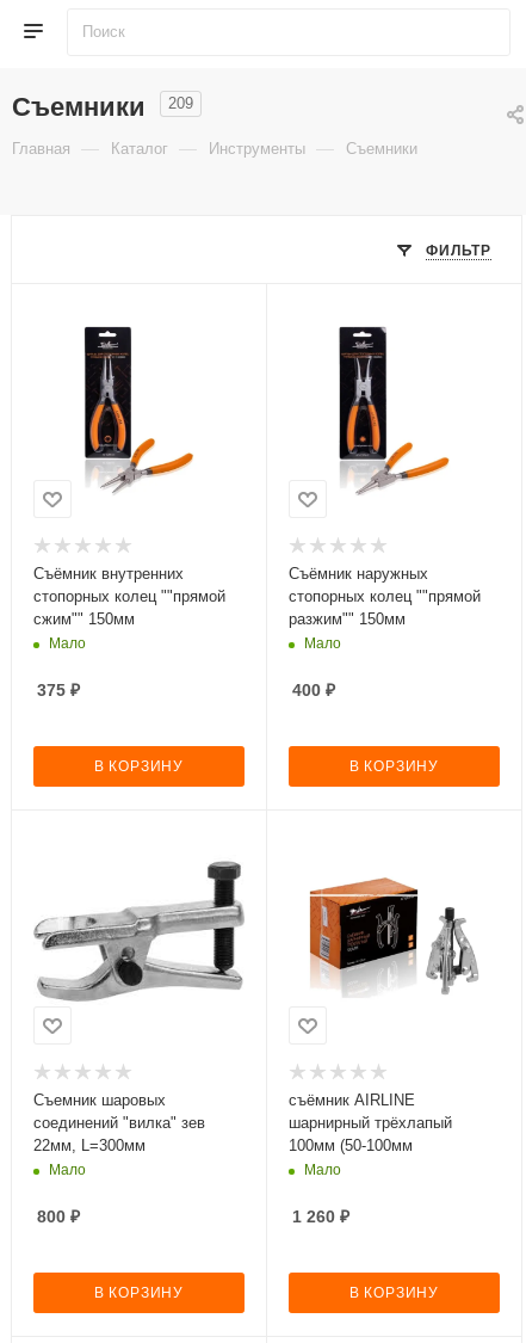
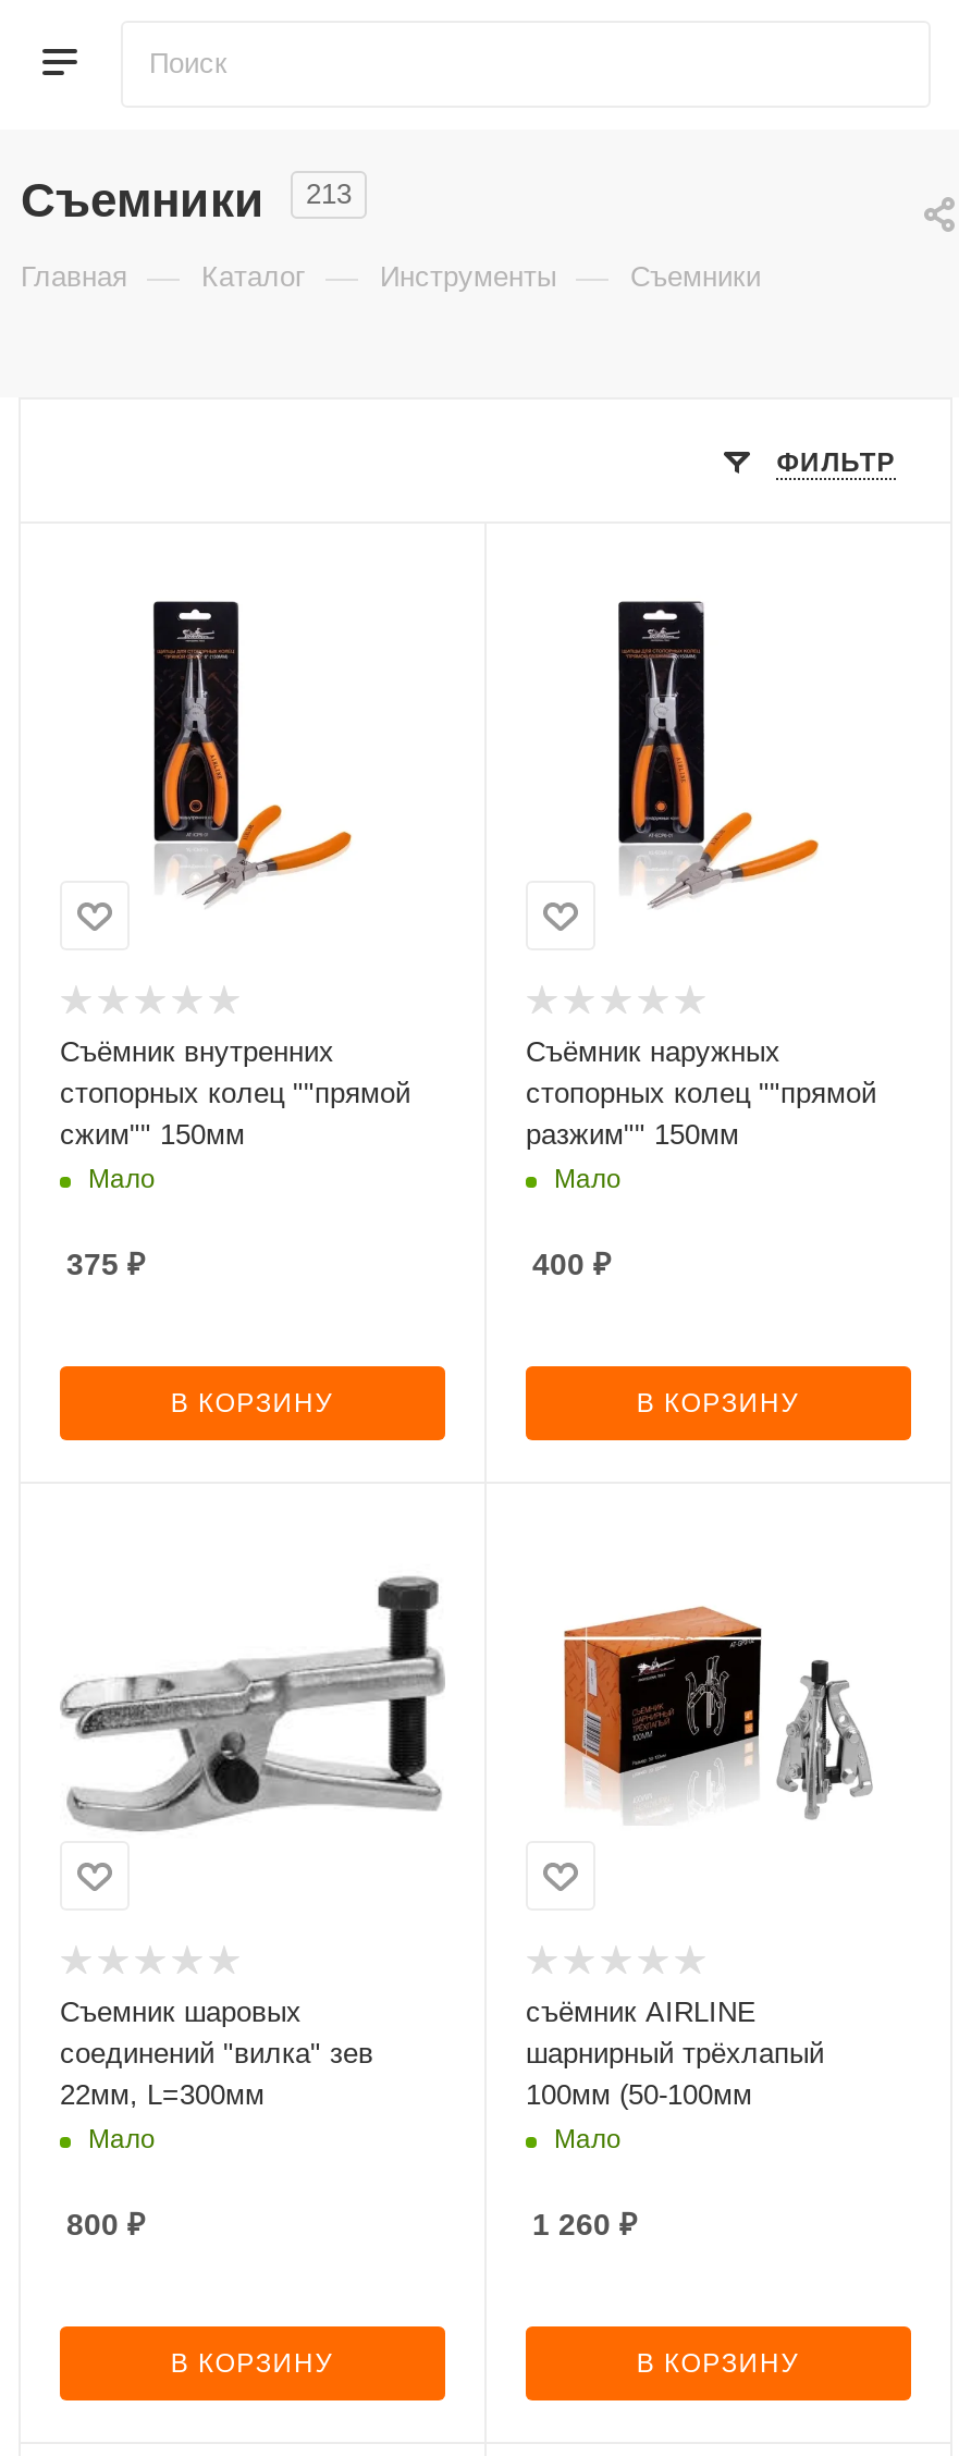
- Съемники 209
+ Съемники 213
